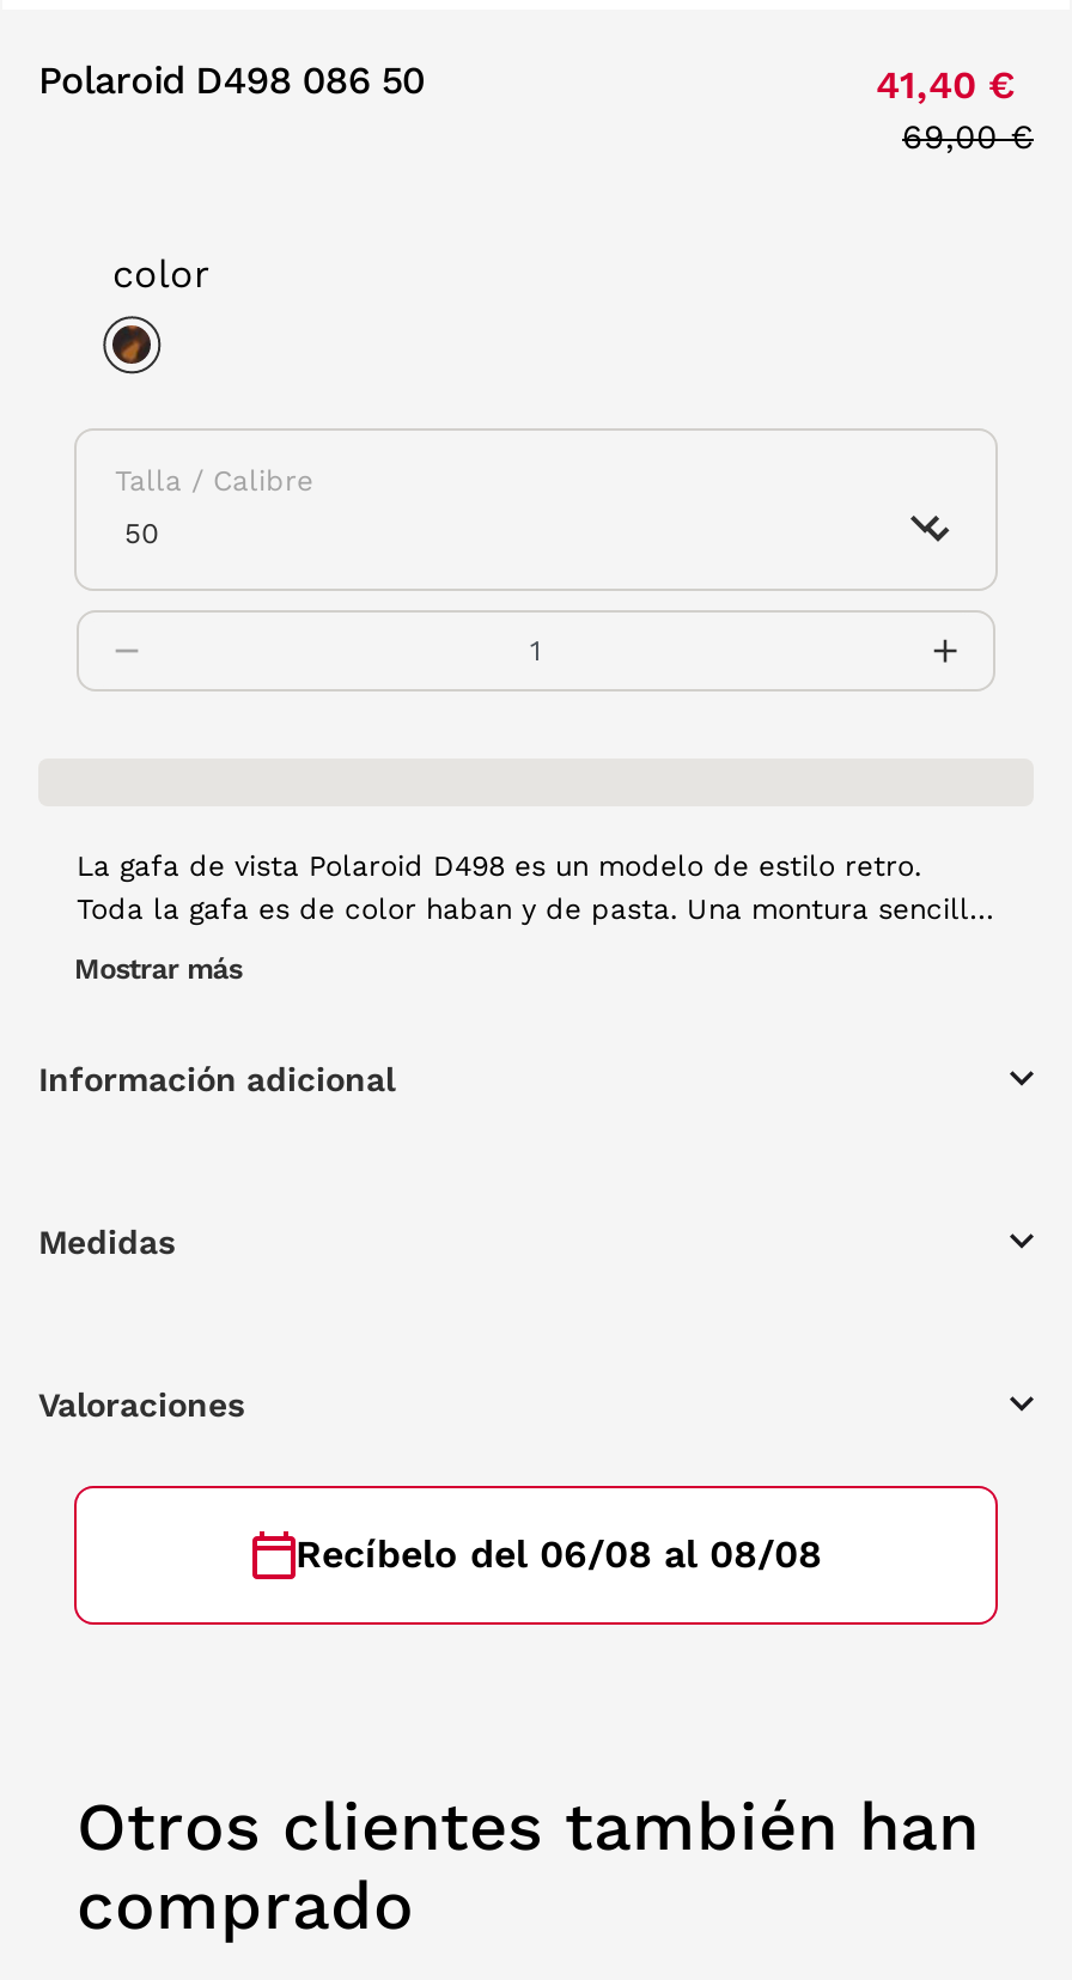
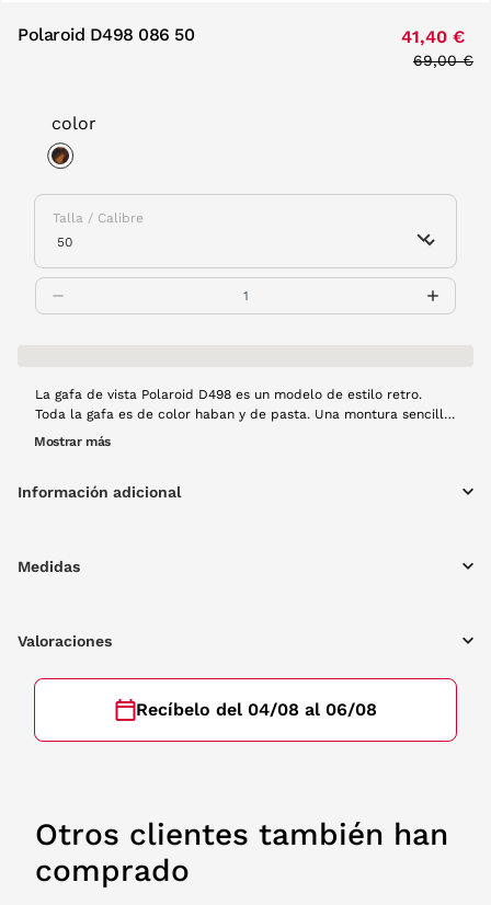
- Recíbelo del 06/08 al 08/08
+ Recíbelo del 04/08 al 06/08
